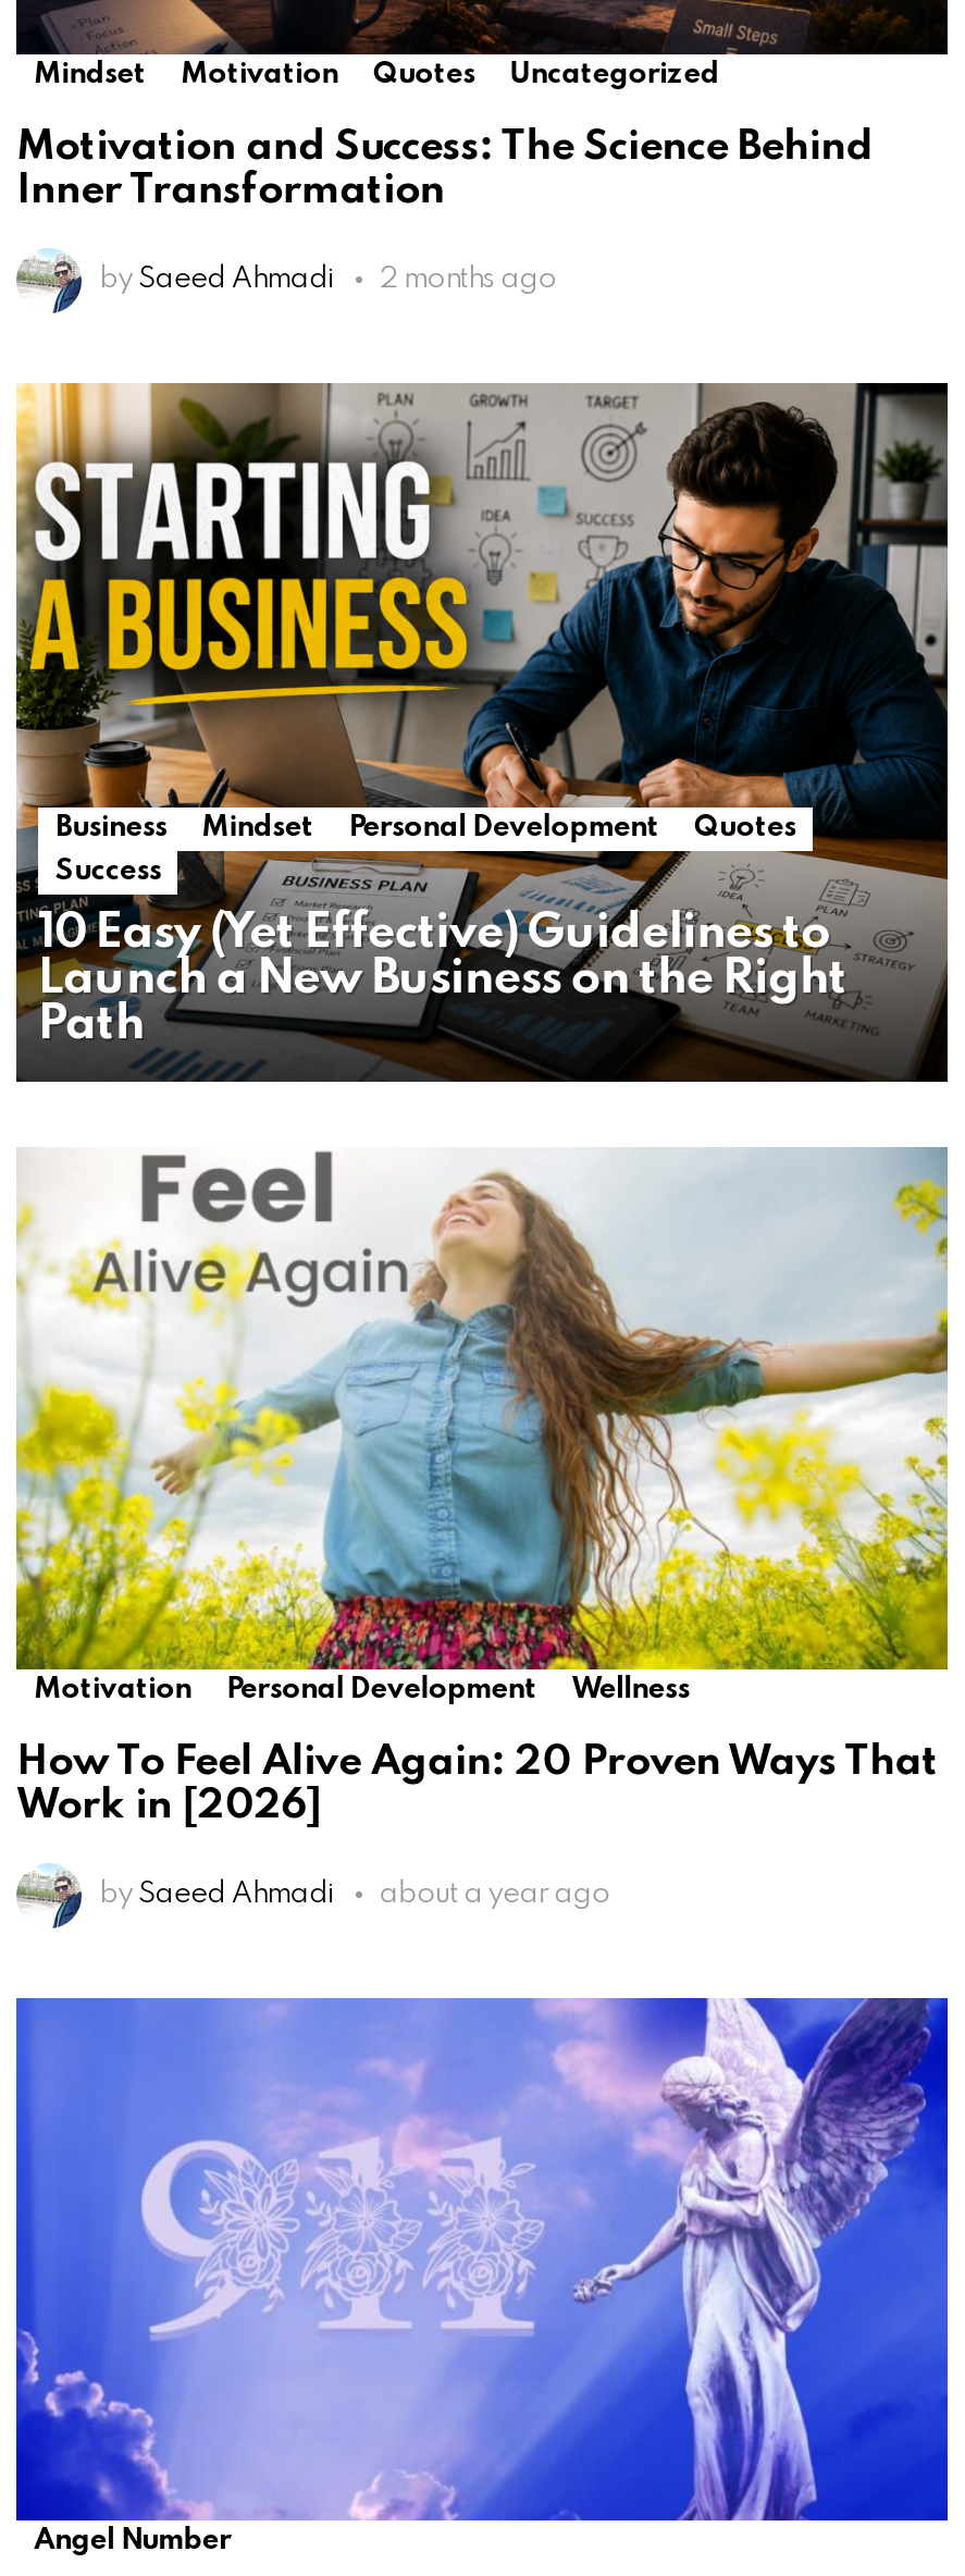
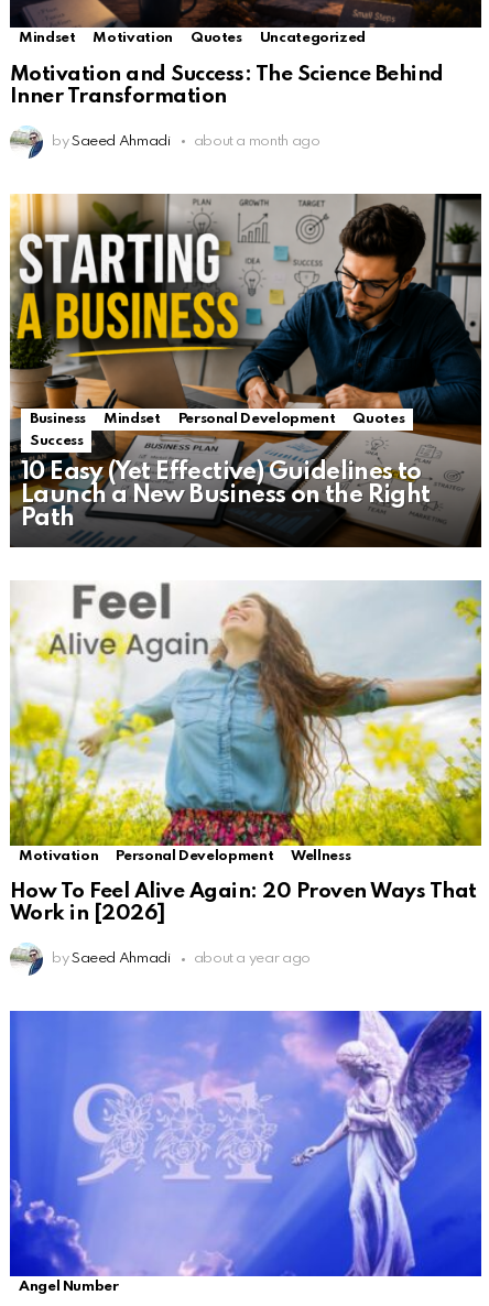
- 2 months ago
+ about a month ago
